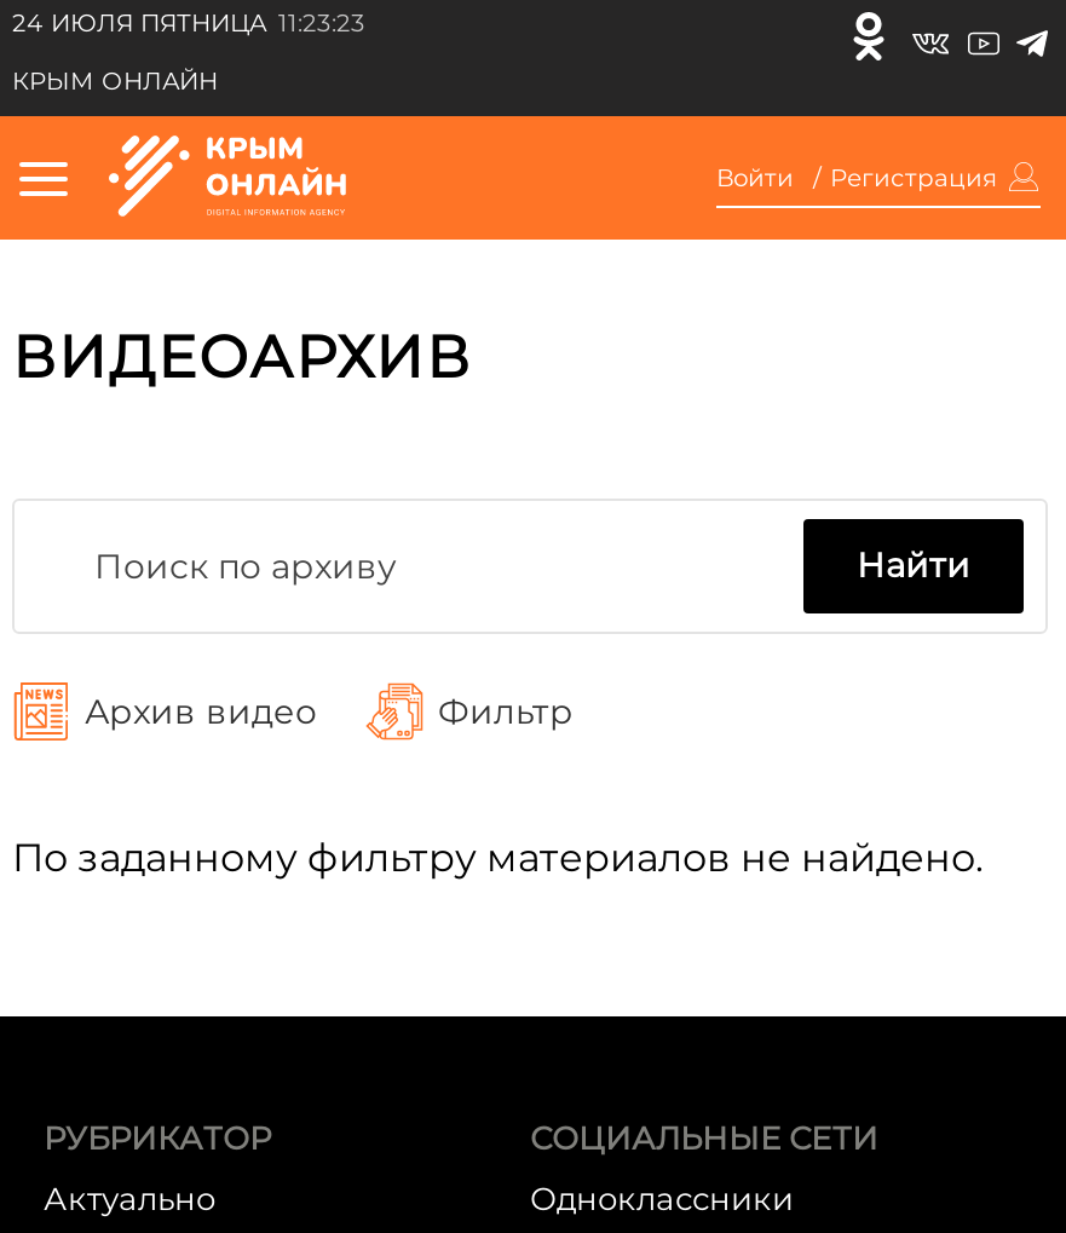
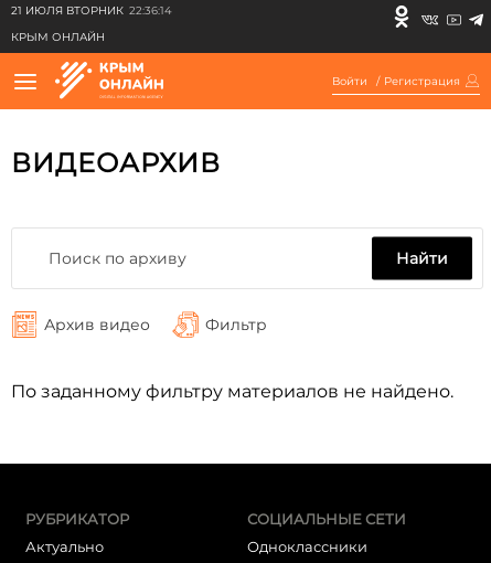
- 24 ИЮЛЯ ПЯТНИЦА 11:23:23
+ 21 ИЮЛЯ ВТОРНИК 22:36:14
